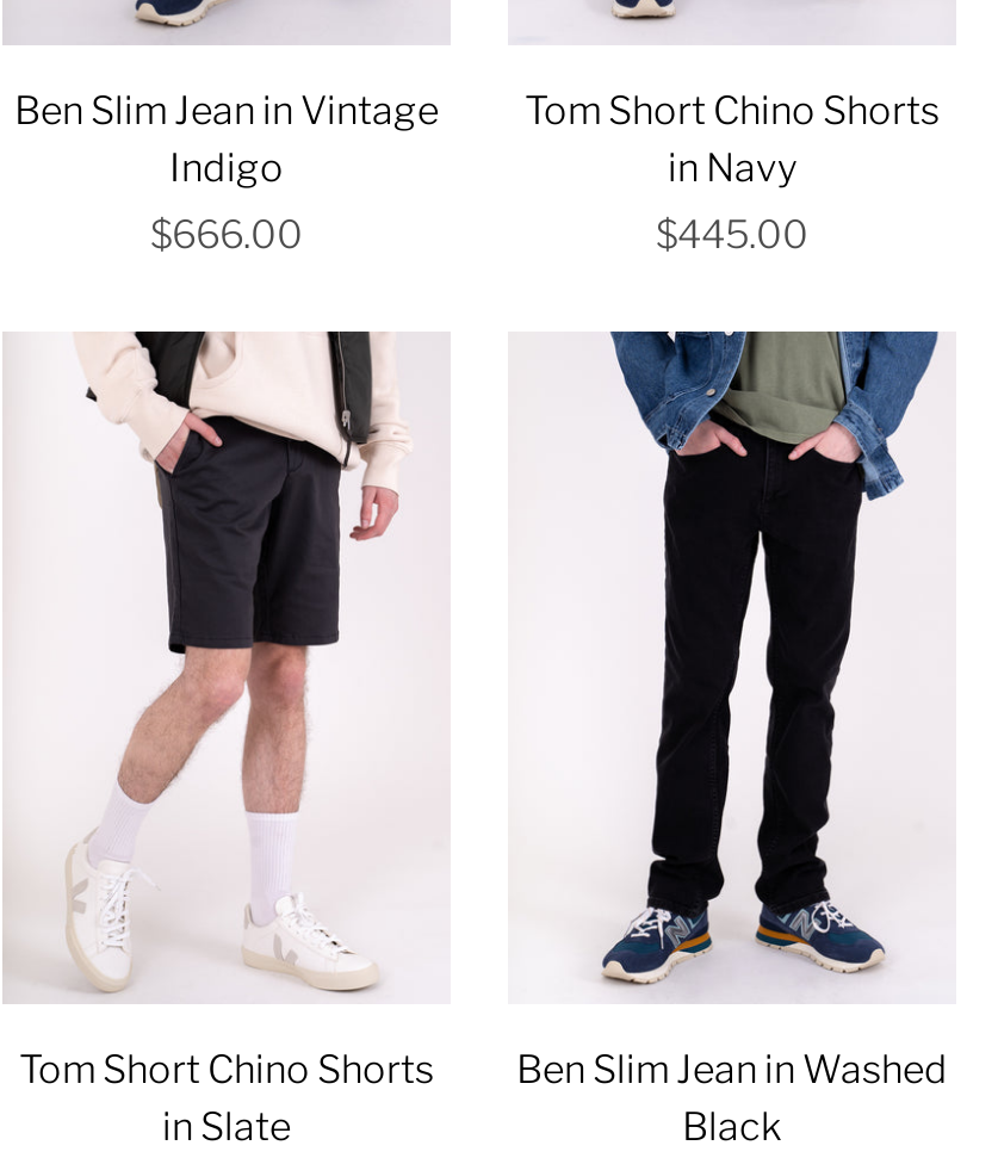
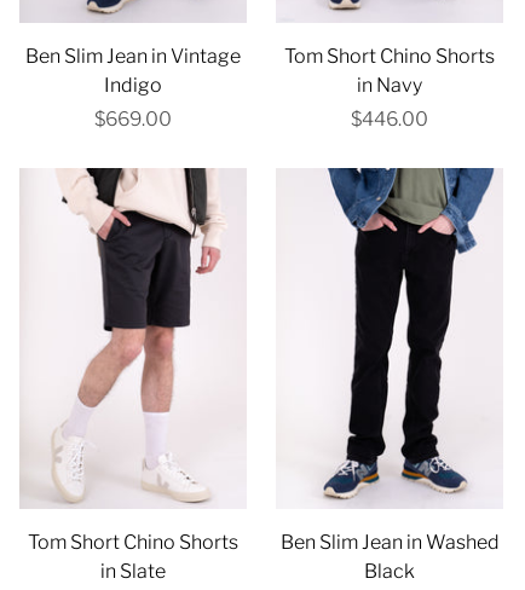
- $666.00
+ $669.00

- $445.00
+ $446.00
